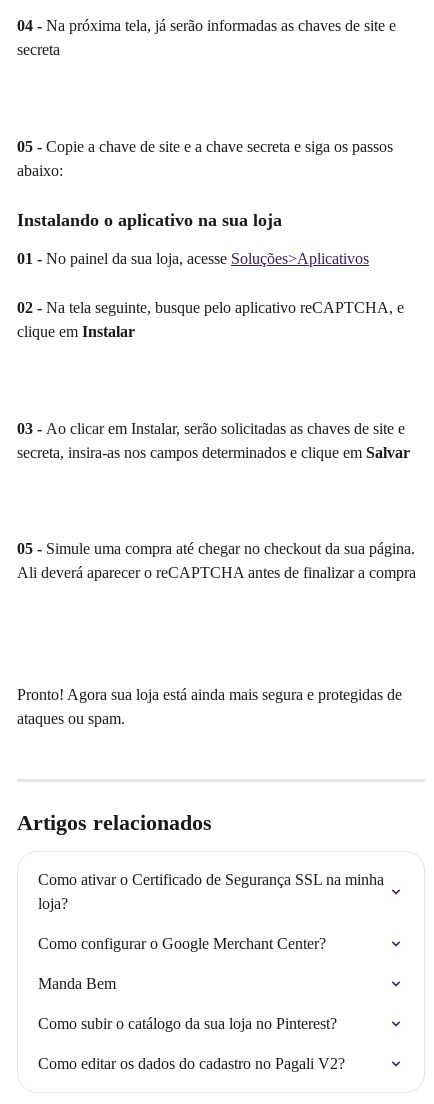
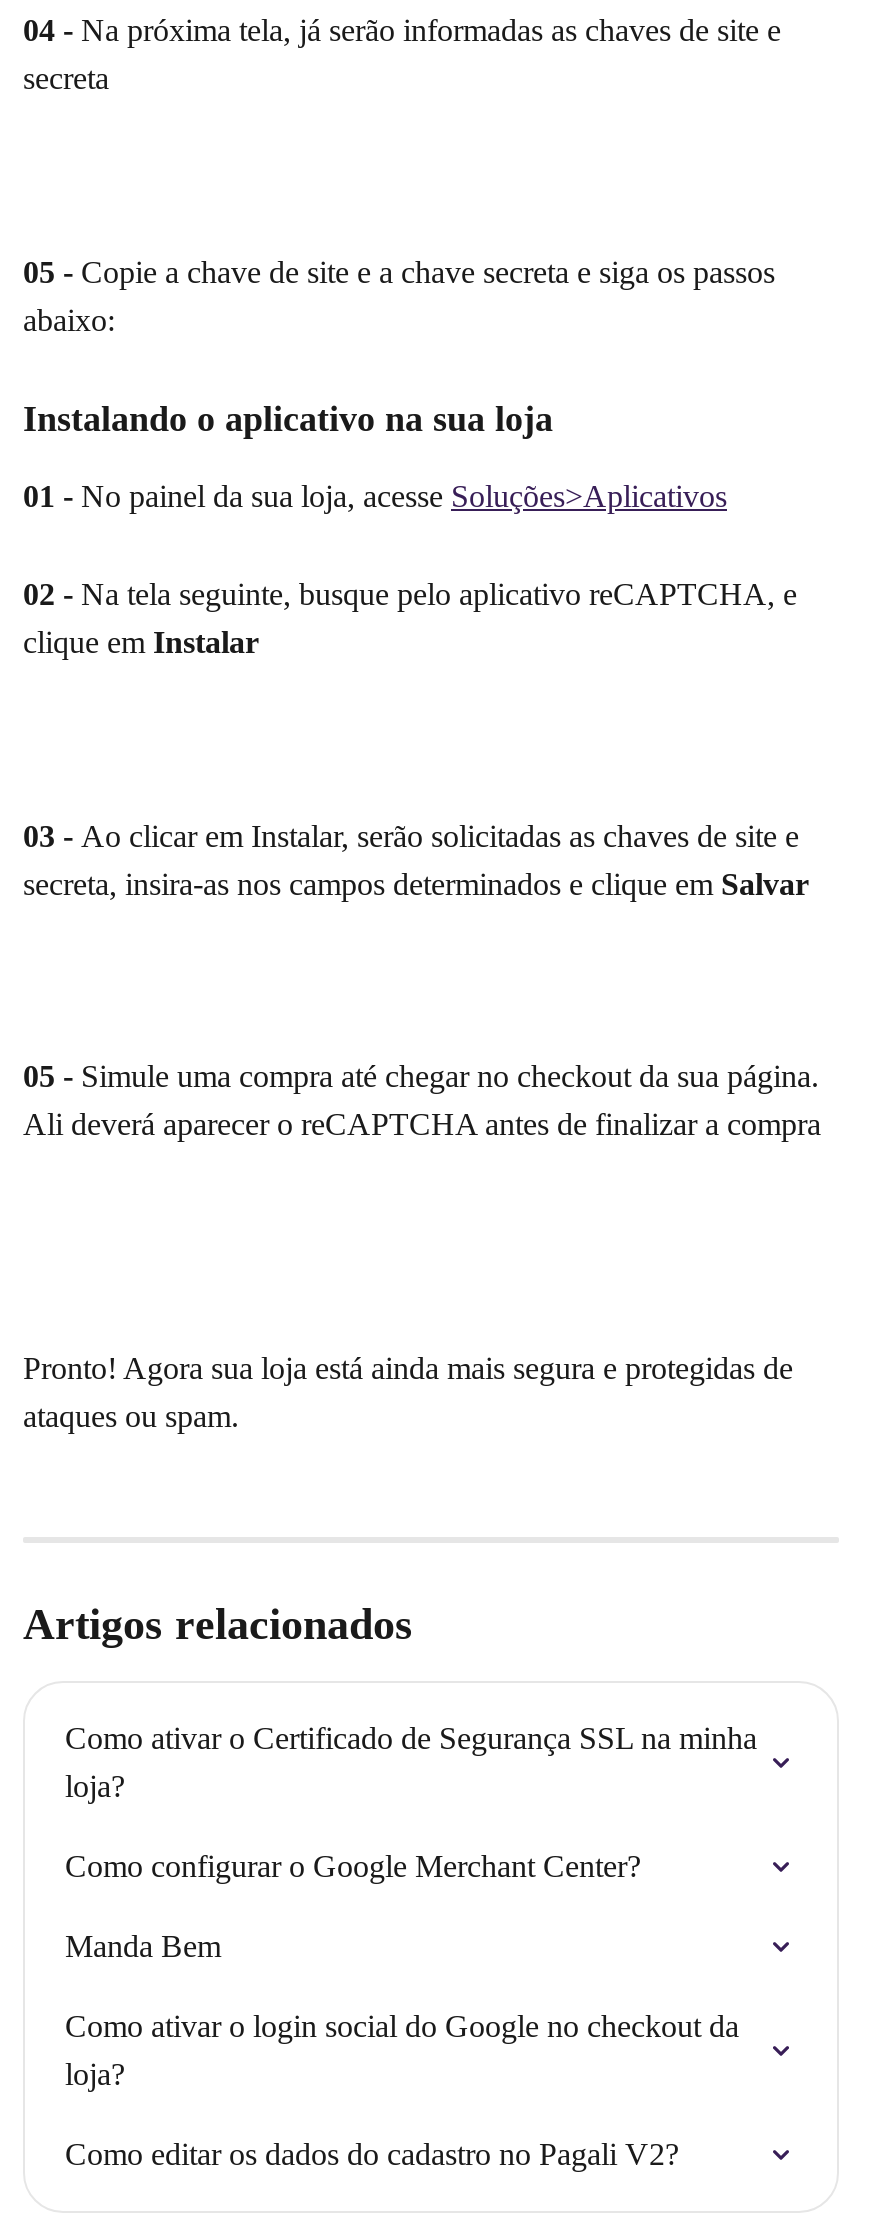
- Como subir o catálogo da sua loja no Pinterest?
+ Como ativar o login social do Google no checkout da
+ loja?
